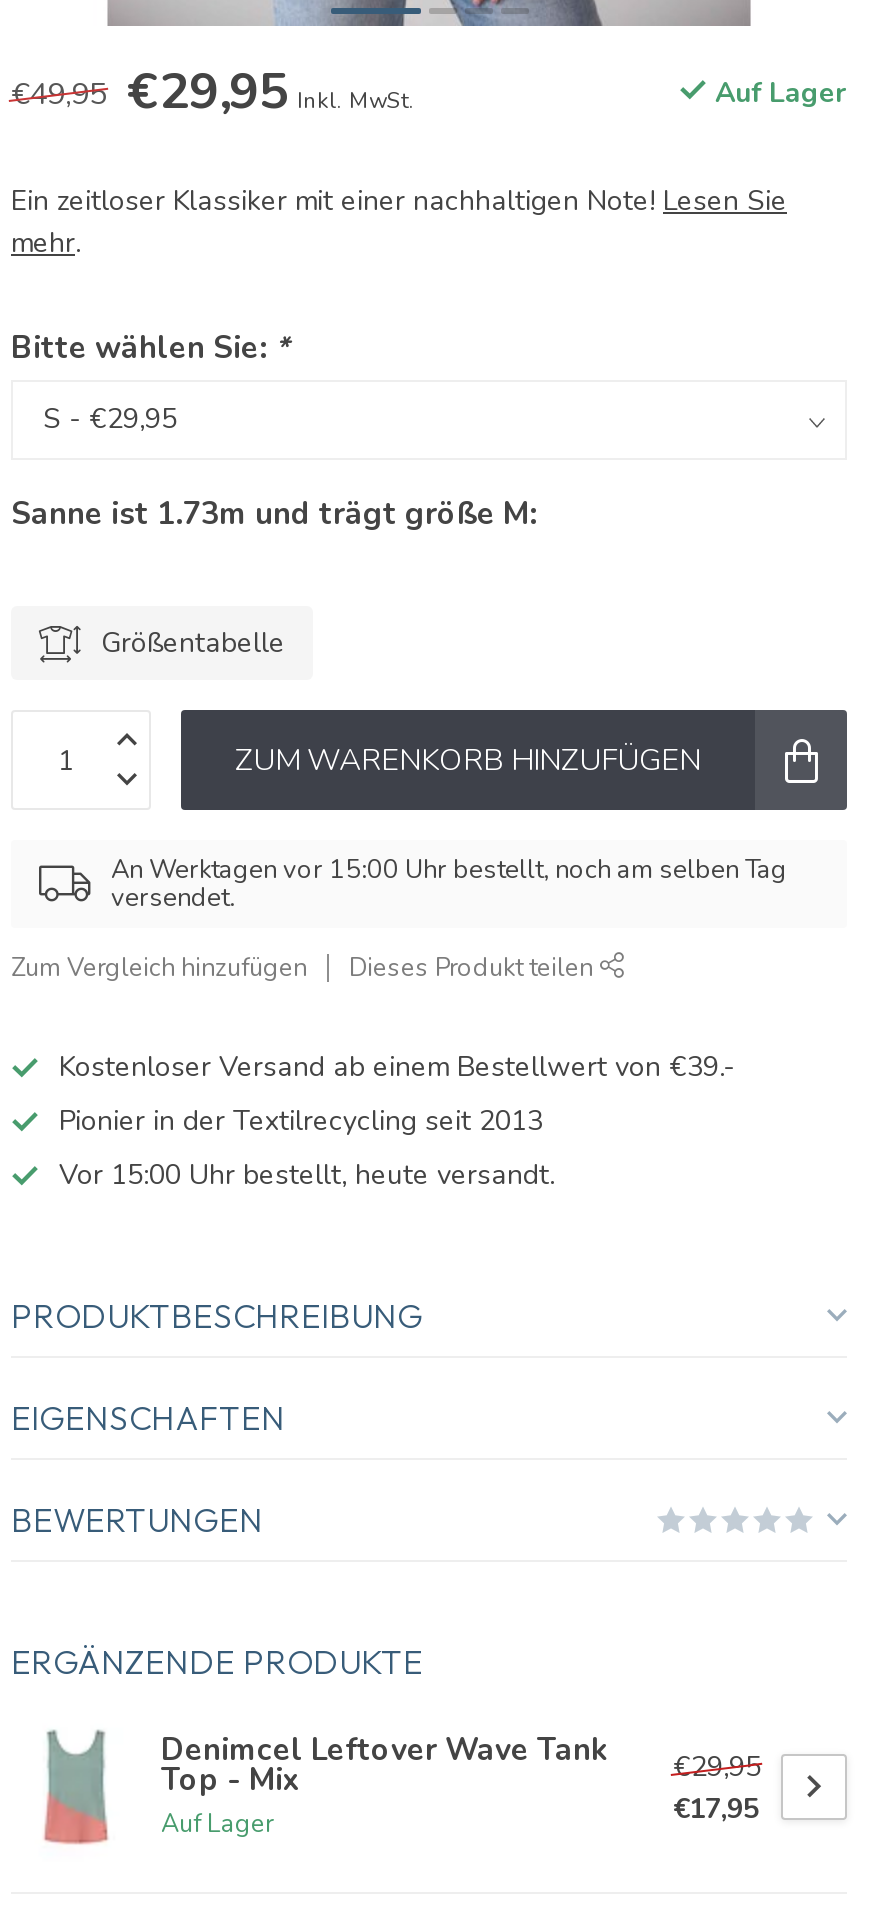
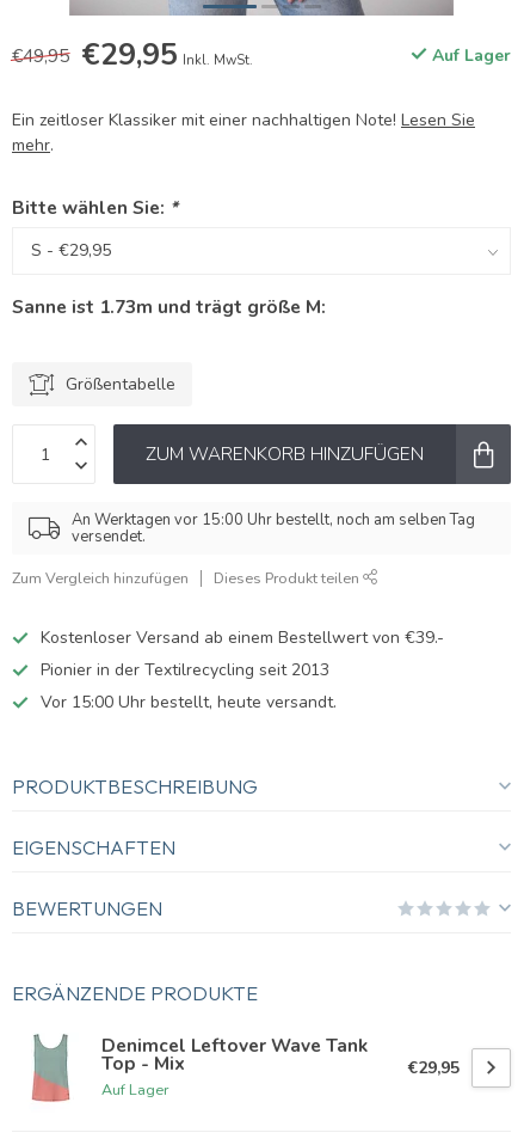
- €17,95
